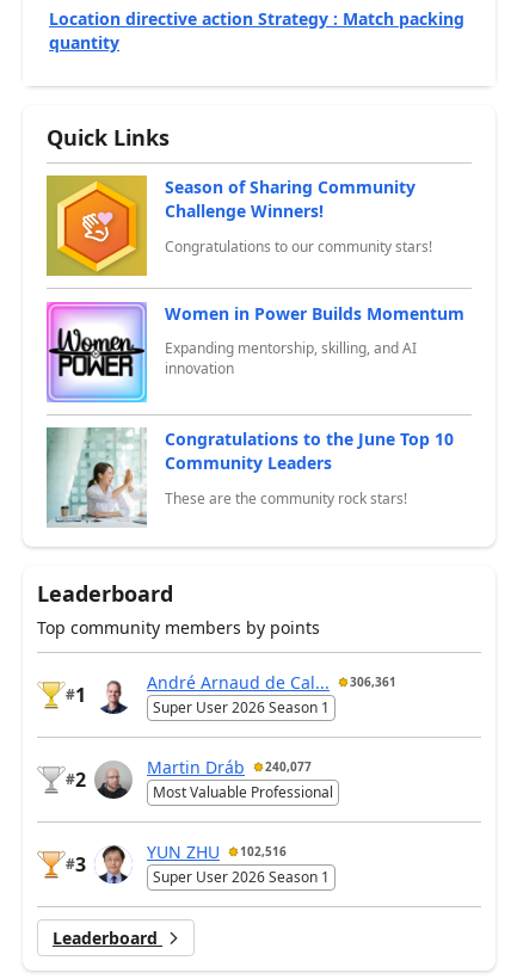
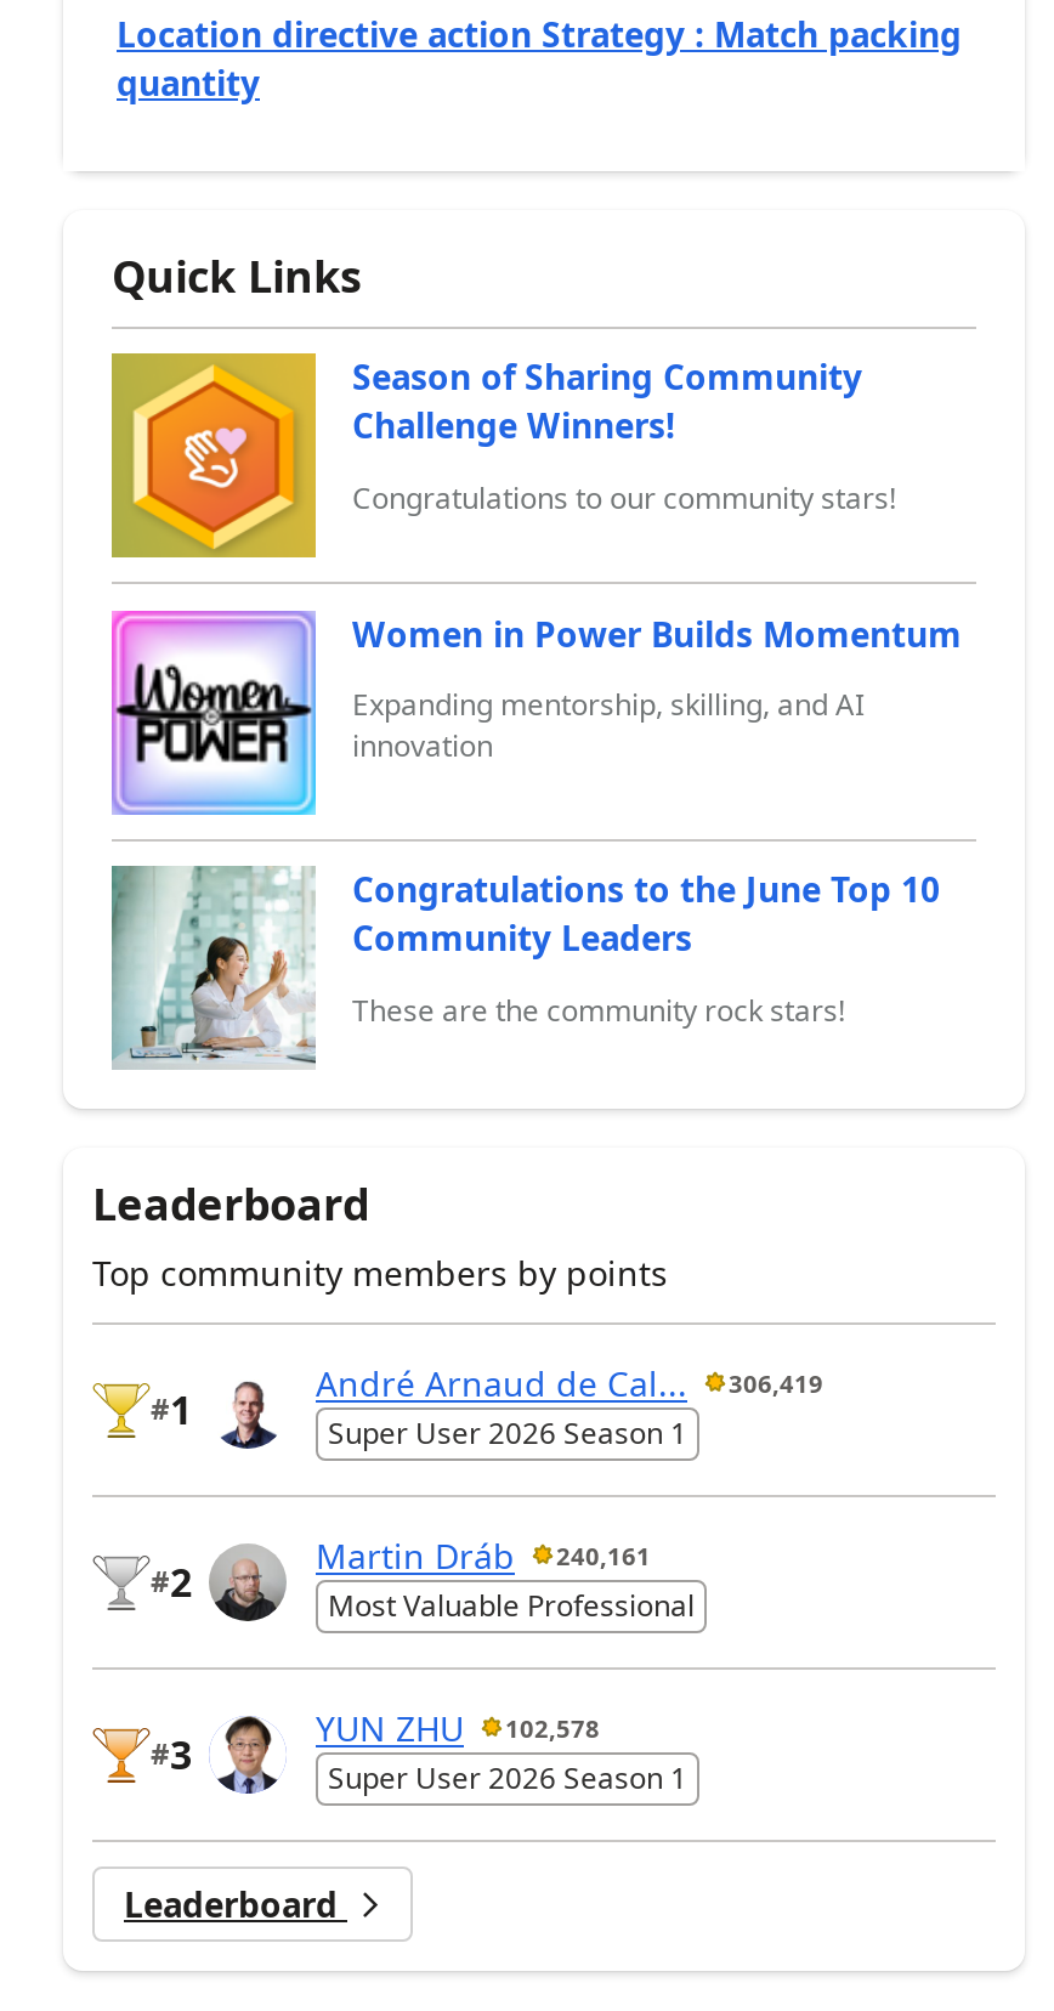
- André Arnaud de Cal... 306,361
+ André Arnaud de Cal... 306,419

- Martin Dráb 240,077
+ Martin Dráb 240,161

- YUN ZHU 102,516
+ YUN ZHU 102,578
